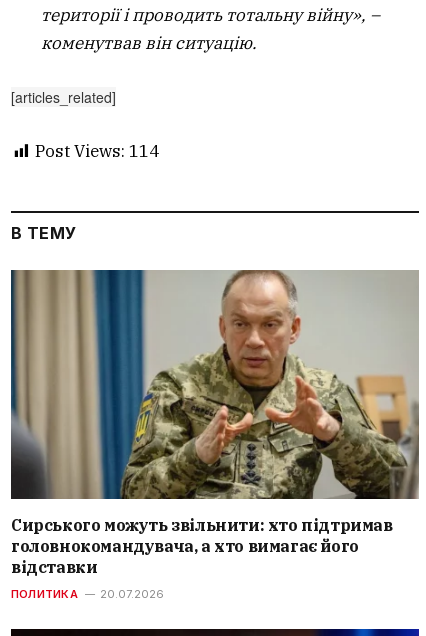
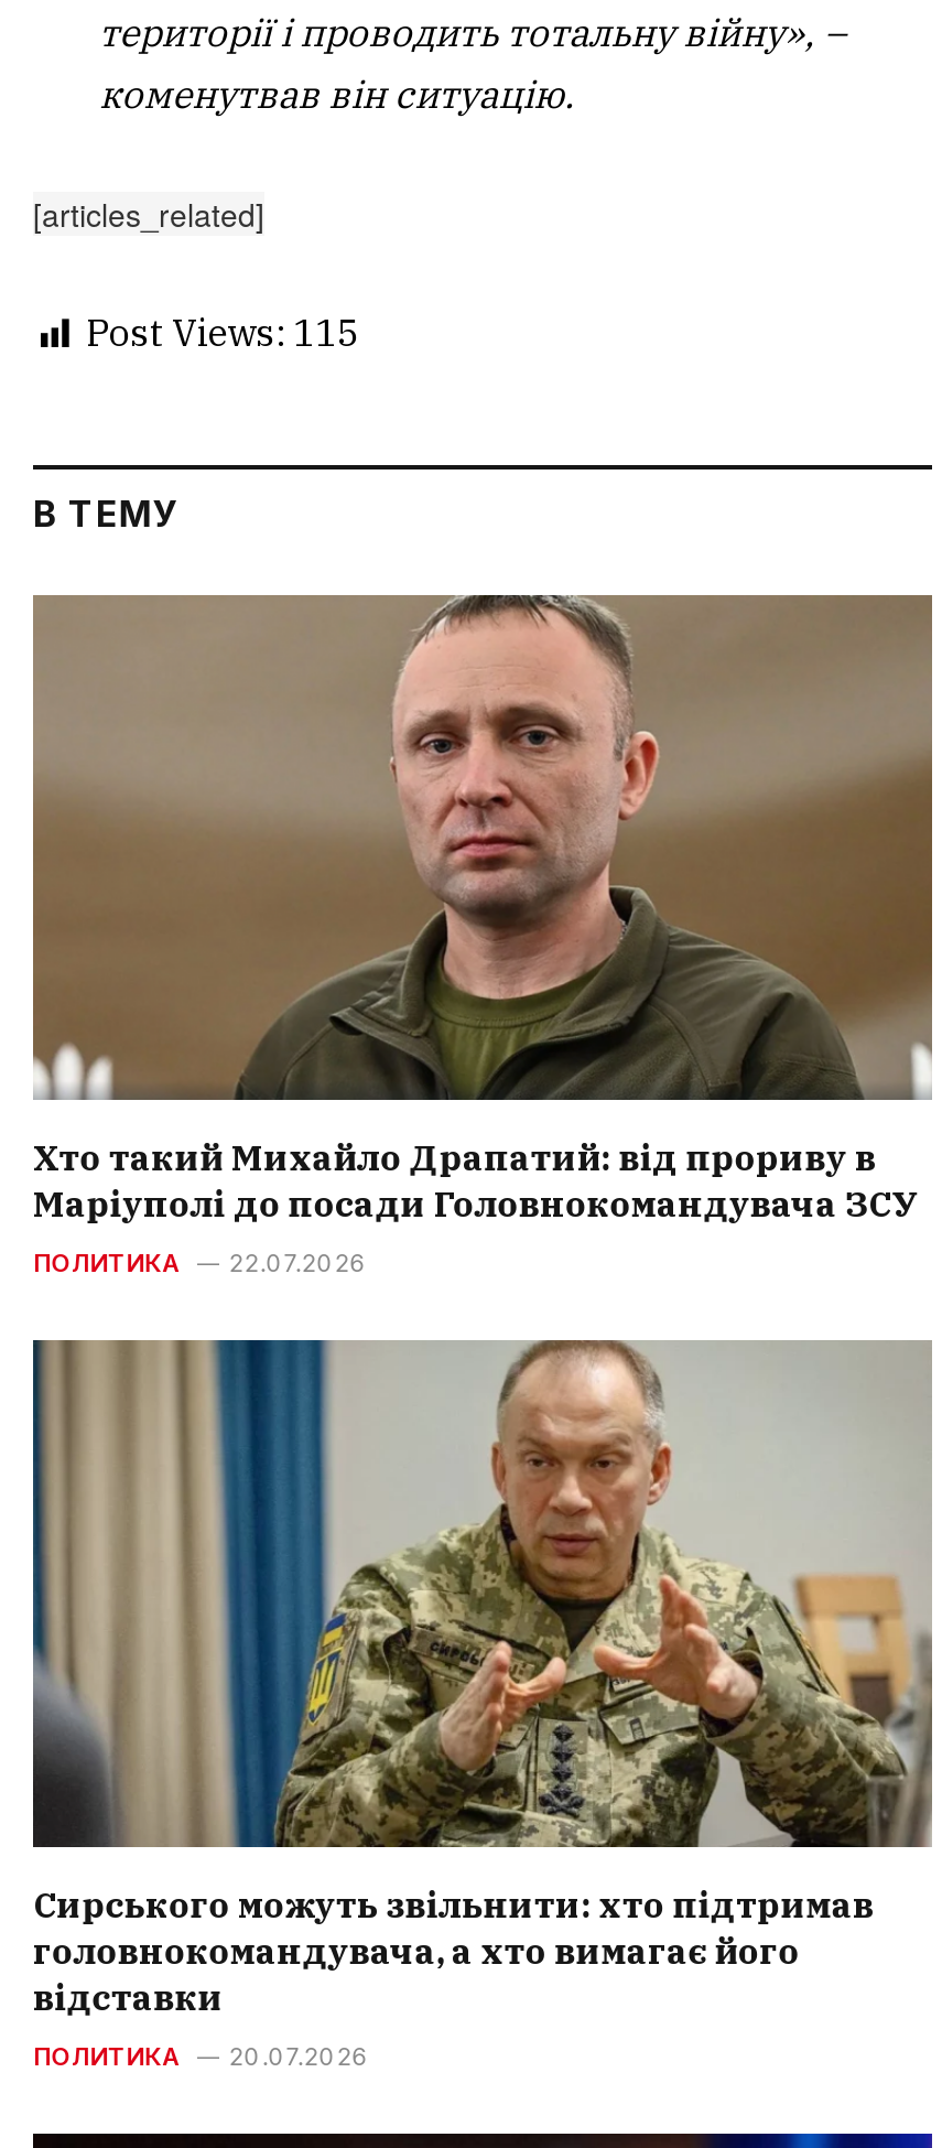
- Post Views: 114
+ Post Views: 115

+ [image]
+ Хто такий Михайло Драпатий: від прориву в
+ Маріуполі до посади Головнокомандувача ЗСУ
+ ПОЛИТИКА
+ 22.07.2026
